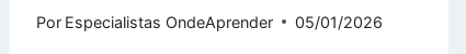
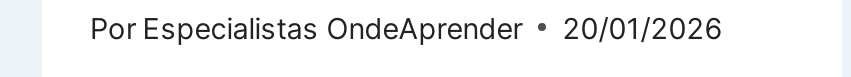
- Por Especialistas OndeAprender 05/01/2026
+ Por Especialistas OndeAprender 20/01/2026
